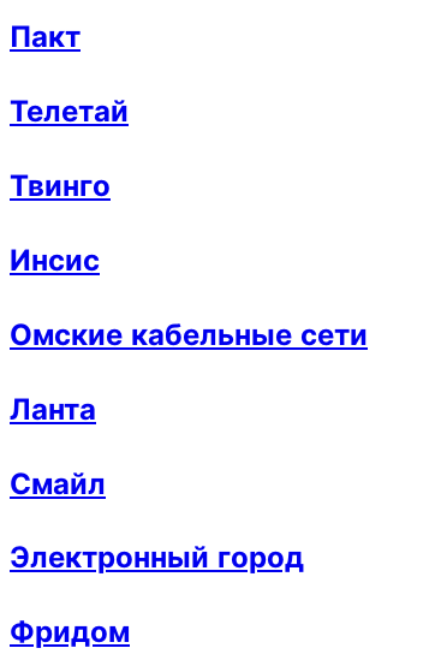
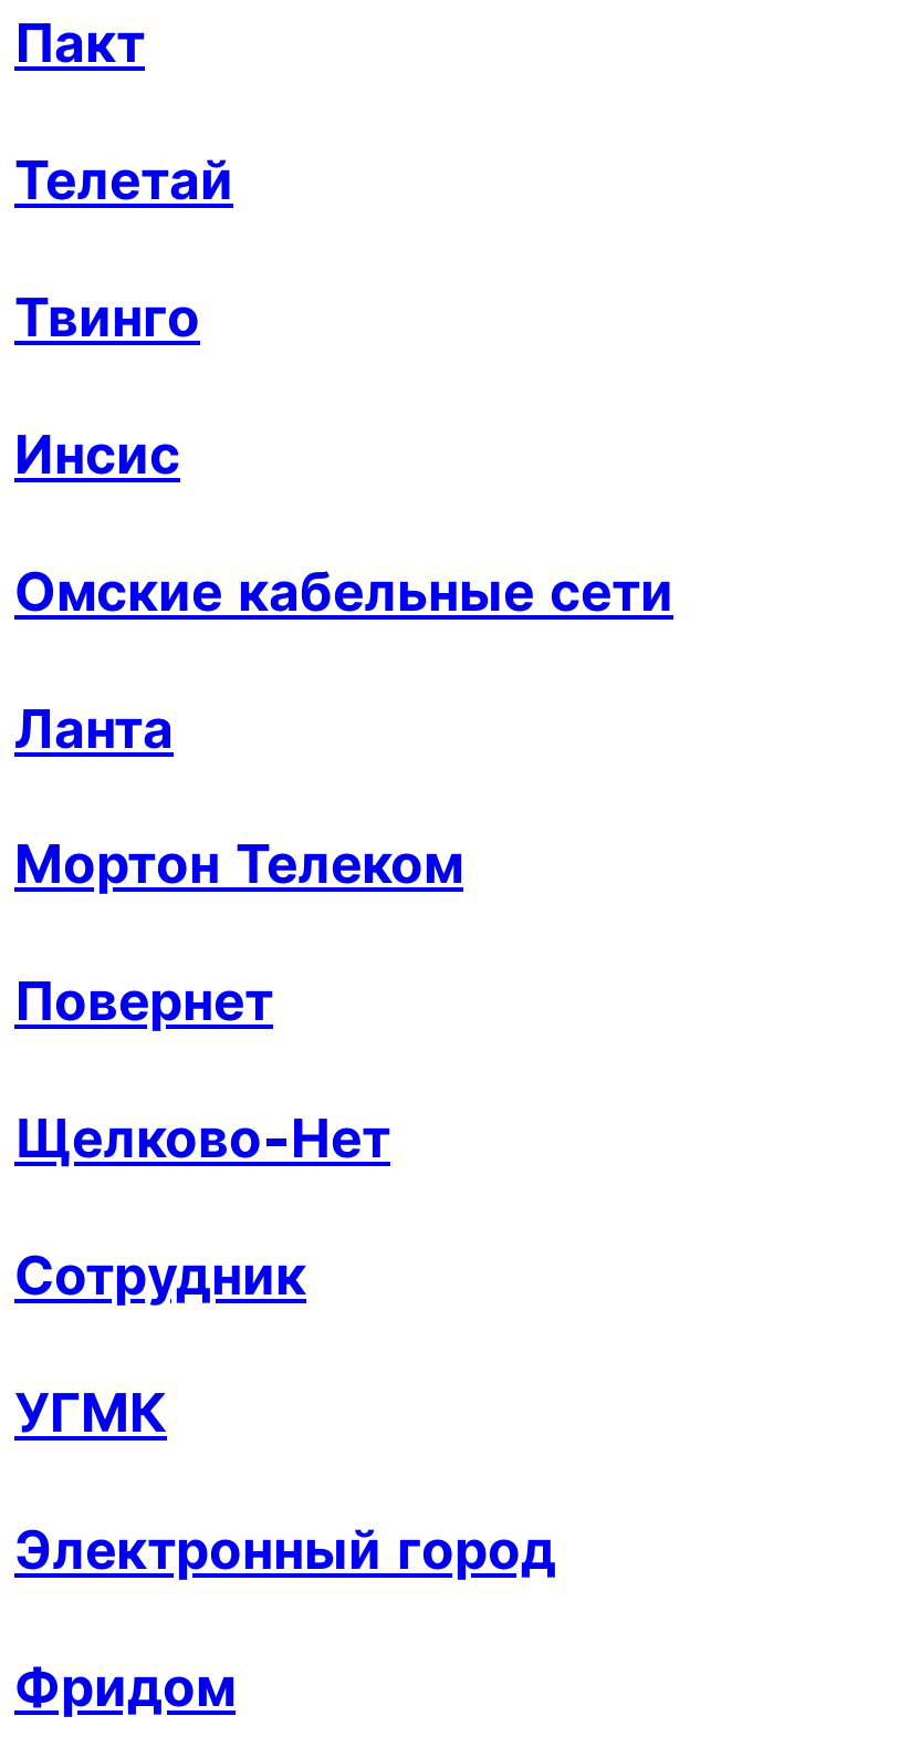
- Смайл
+ Мортон Телеком
+ Повернет
+ Щелково-Нет
+ Сотрудник
+ УГМК
